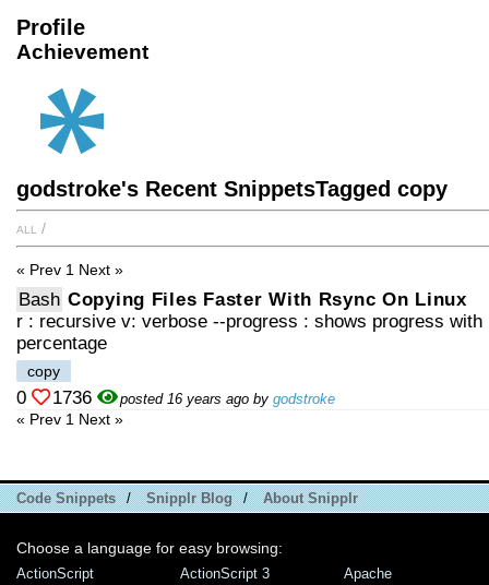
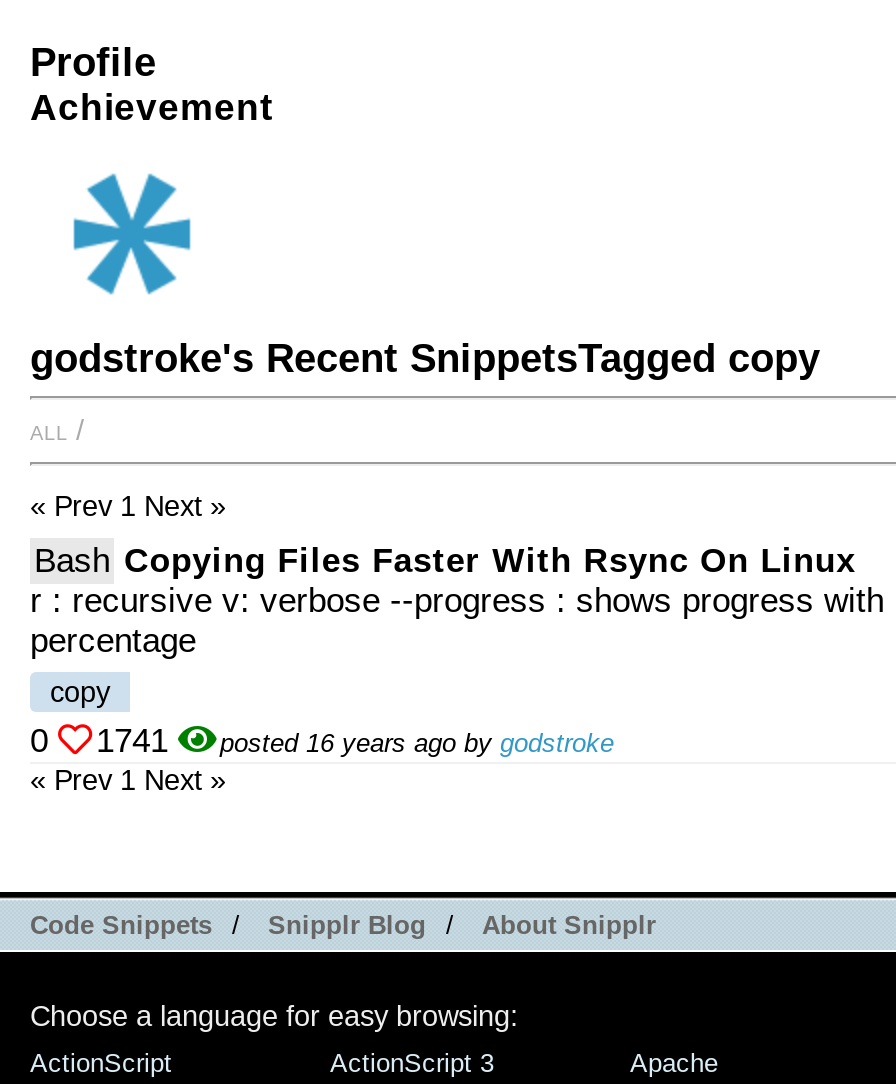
- 0 1736 posted 16 years ago by godstroke
+ 0 1741 posted 16 years ago by godstroke
